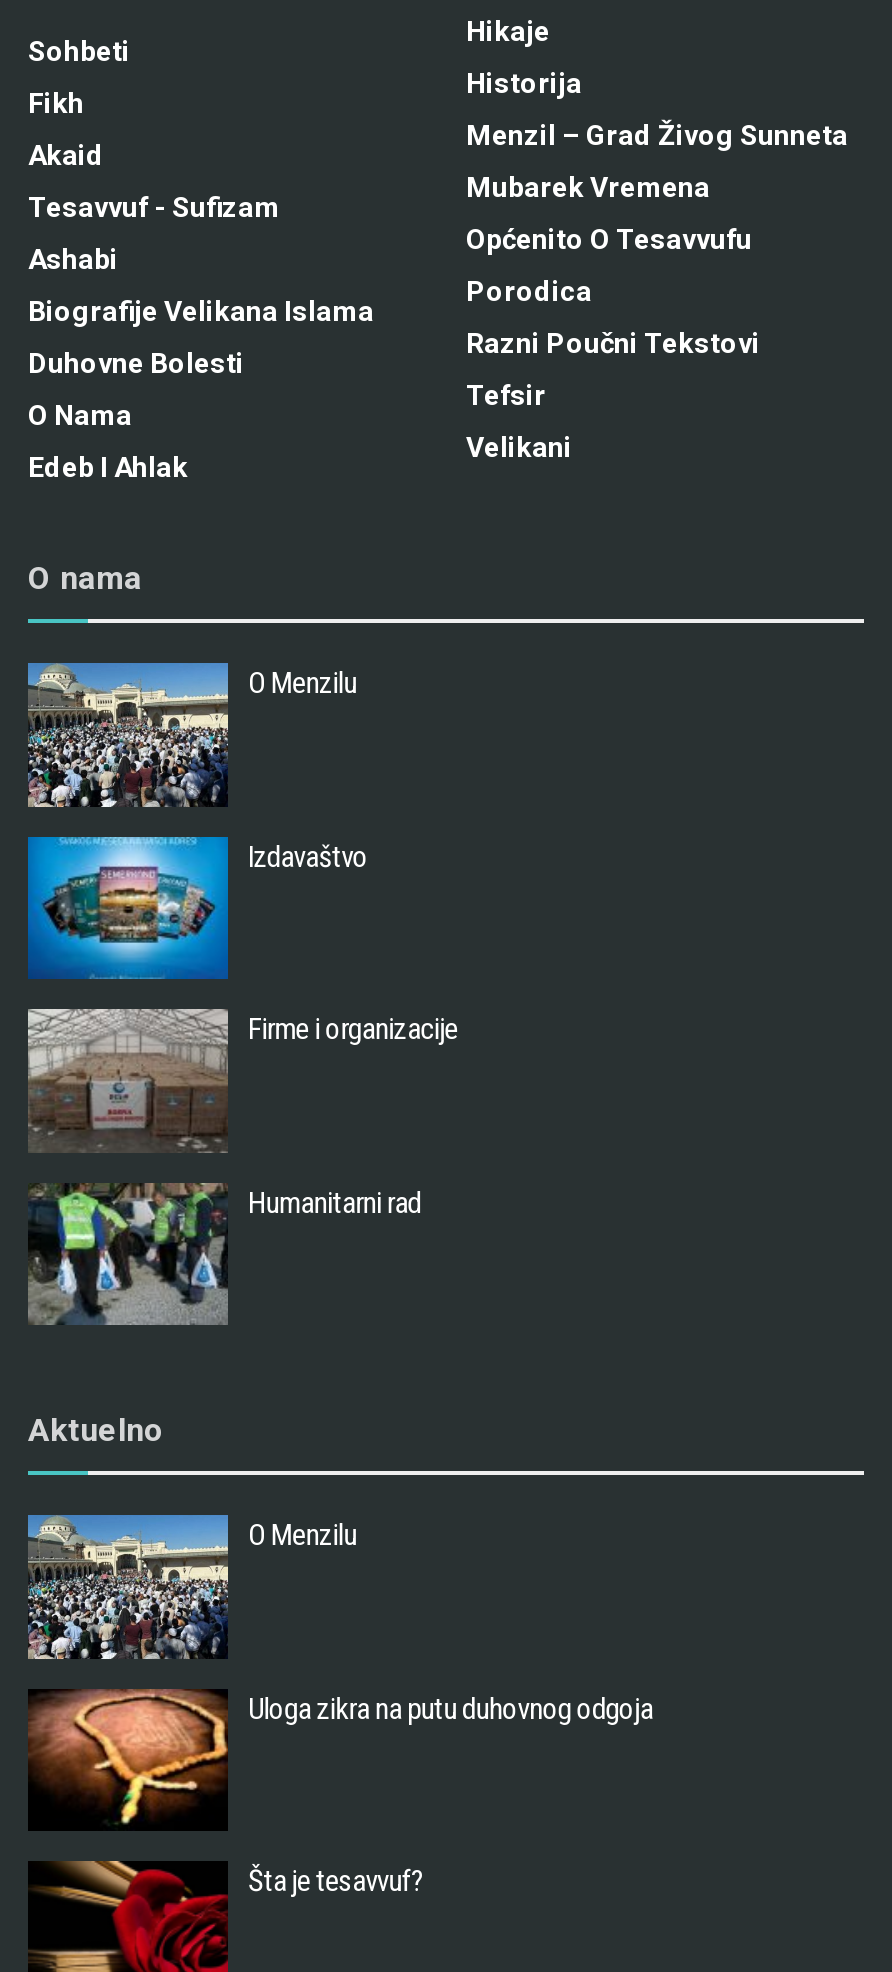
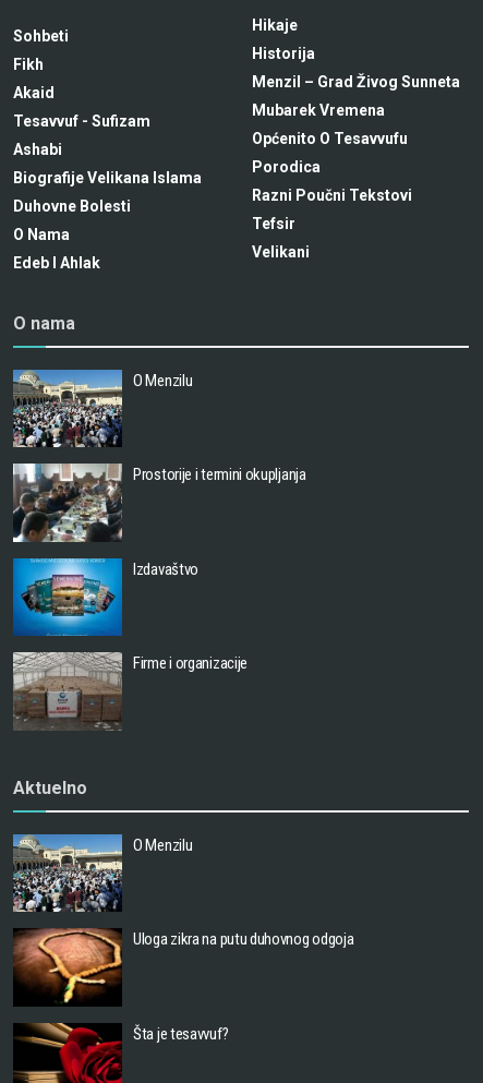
+ [image]
+ Prostorije i termini okupljanja

moved down: [image] | Izdavaštvo | Firme i organizacije

moved down: [image]

- [image]
- Humanitarni rad
